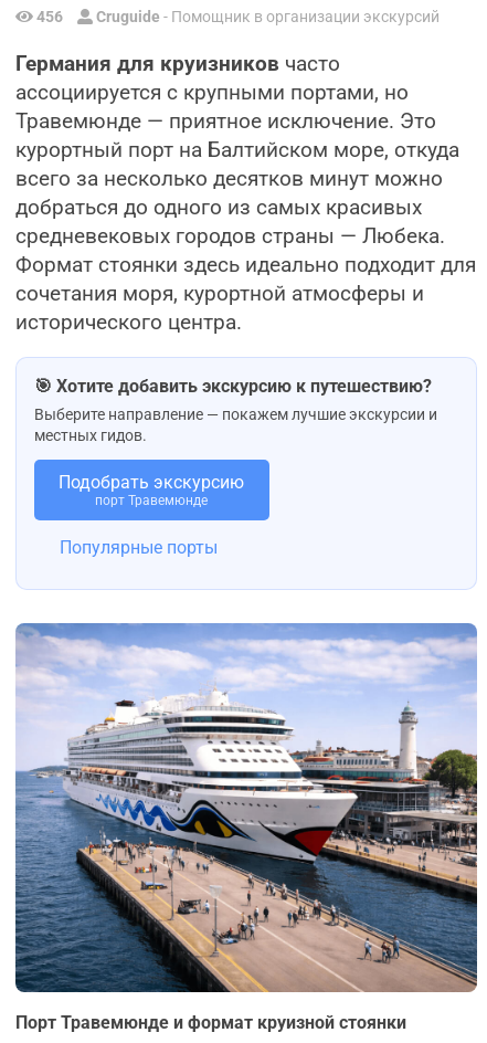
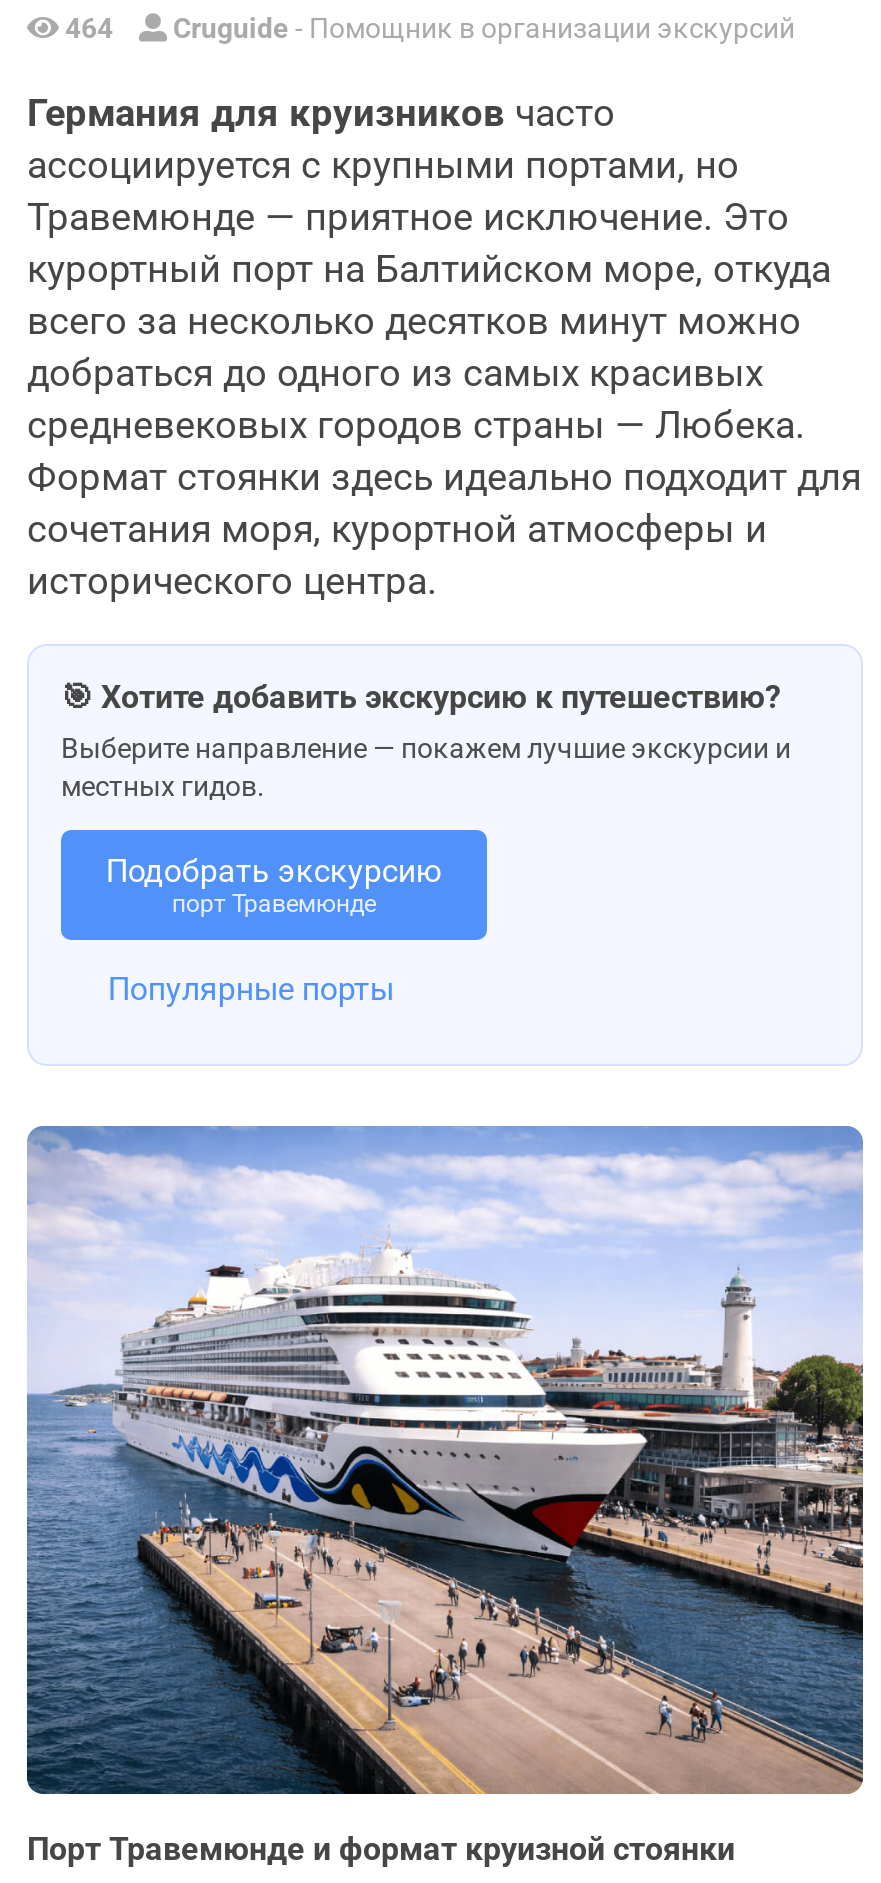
- 456 Cruguide - Помощник в организации экскурсий
+ 464 Cruguide - Помощник в организации экскурсий
